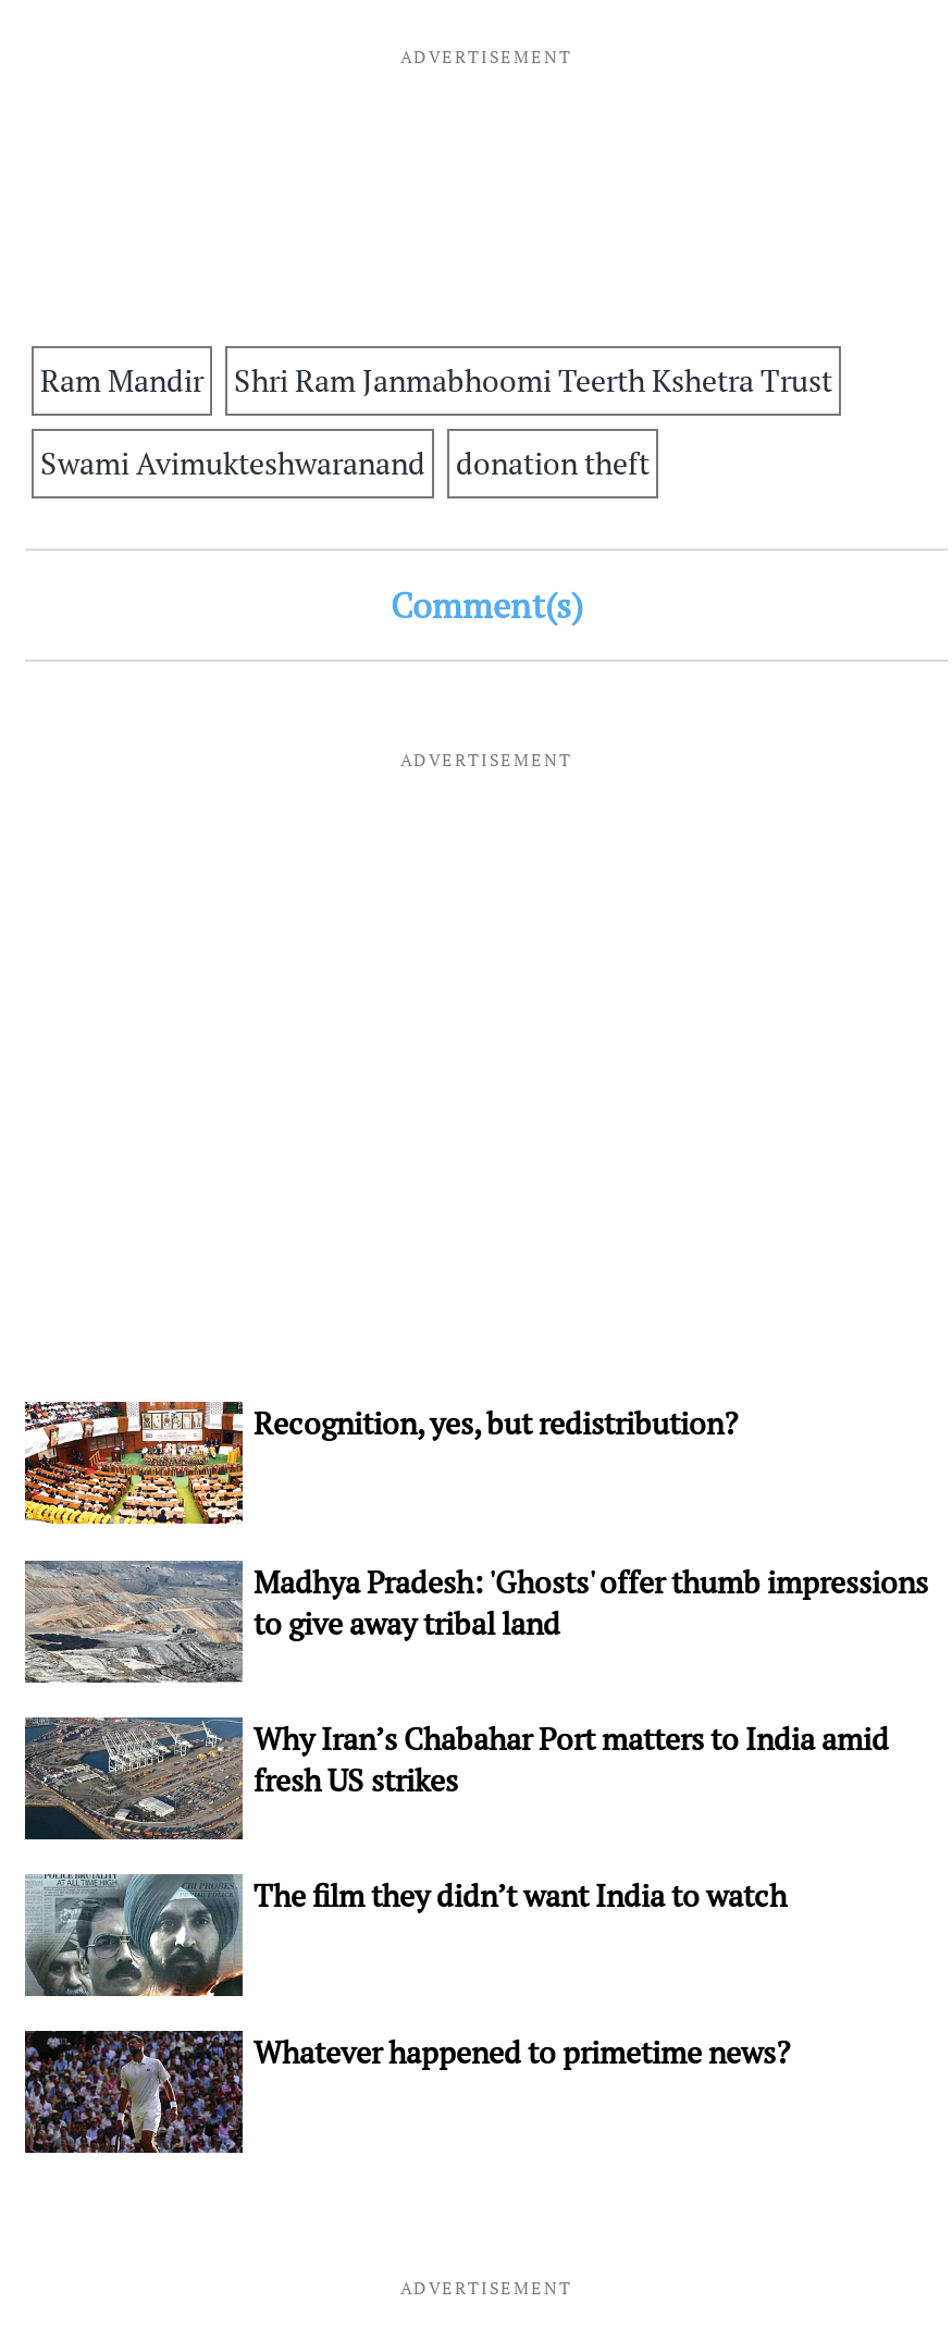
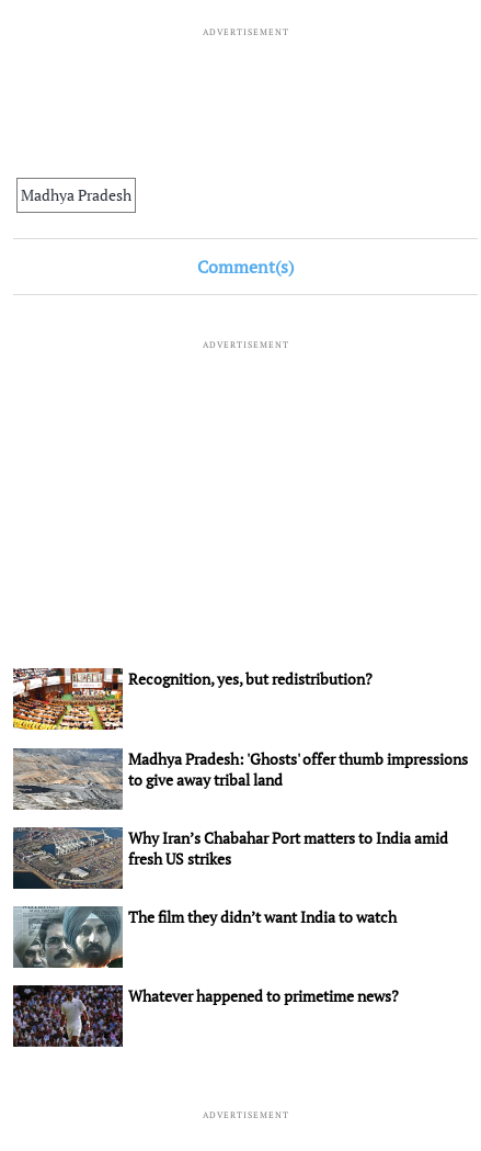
- Ram Mandir
- Shri Ram Janmabhoomi Teerth Kshetra Trust
- Swami Avimukteshwaranand
- donation theft
+ Madhya Pradesh
